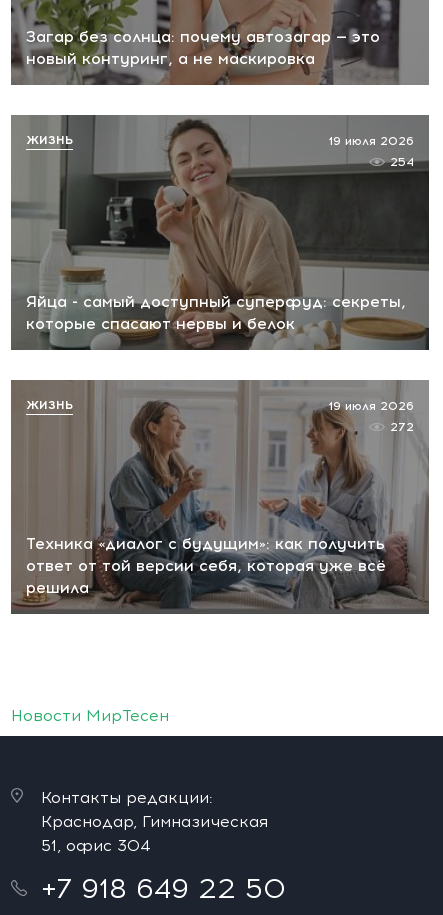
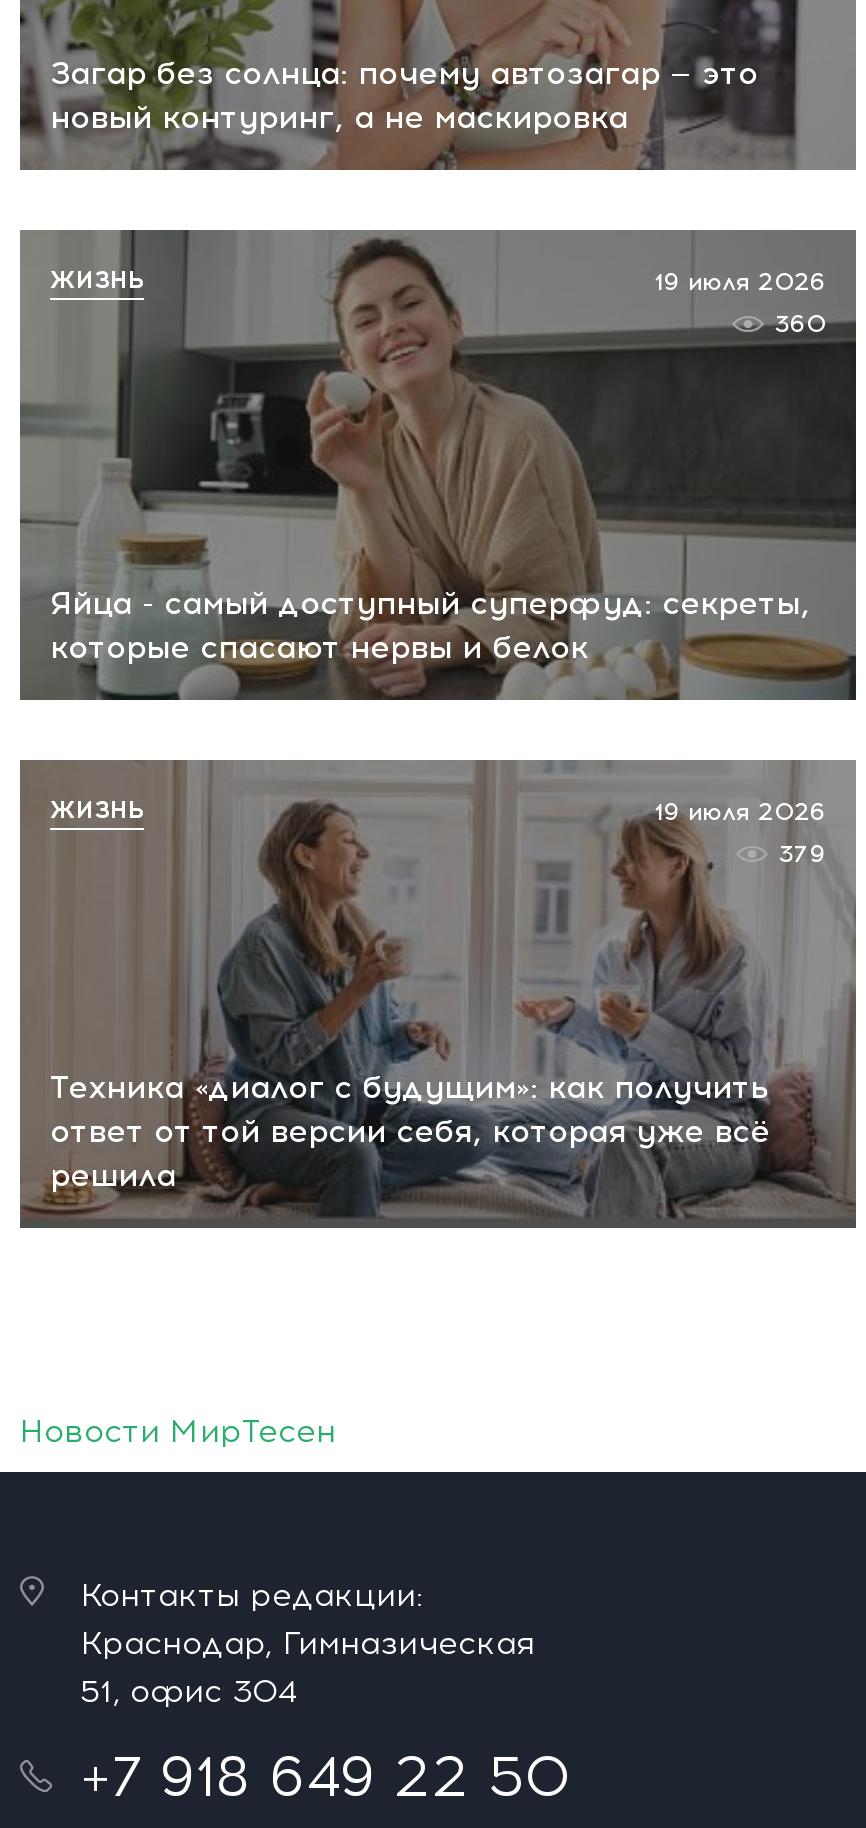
- 254
+ 360

- 272
+ 379
